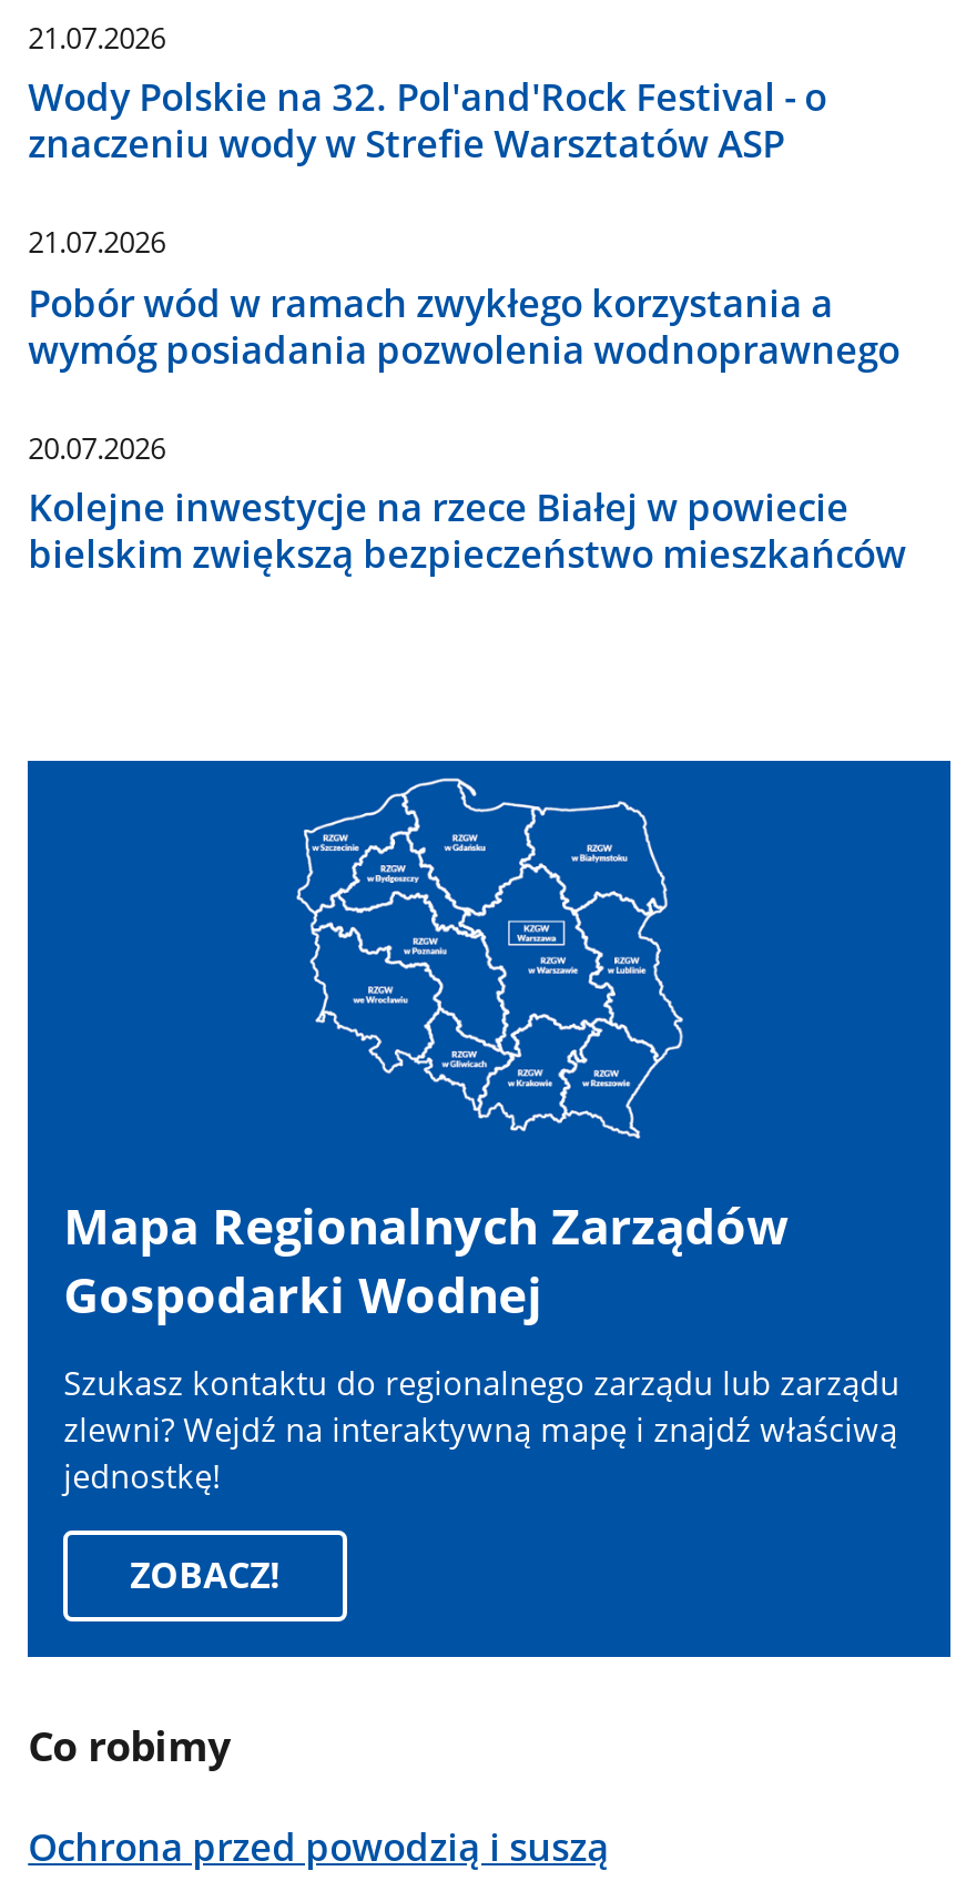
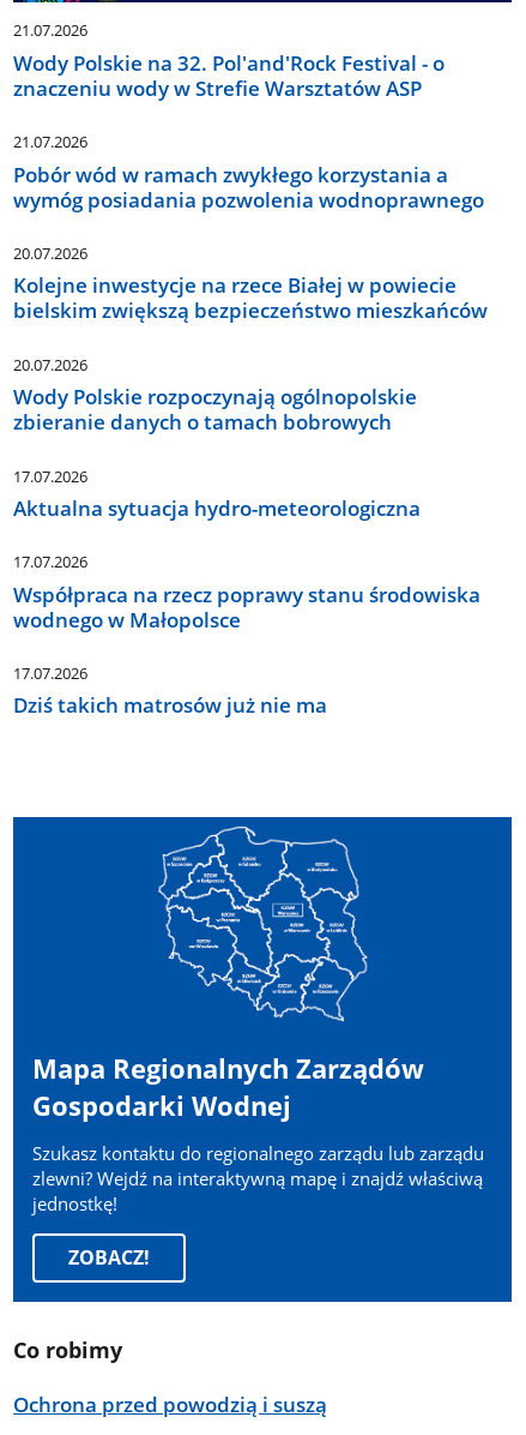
+ 20.07.2026
+ Wody Polskie rozpoczynają ogólnopolskie
+ zbieranie danych o tamach bobrowych
+ 17.07.2026
+ Aktualna sytuacja hydro-meteorologiczna
+ 17.07.2026
+ Współpraca na rzecz poprawy stanu środowiska
+ wodnego w Małopolsce
+ 17.07.2026
+ Dziś takich matrosów już nie ma
